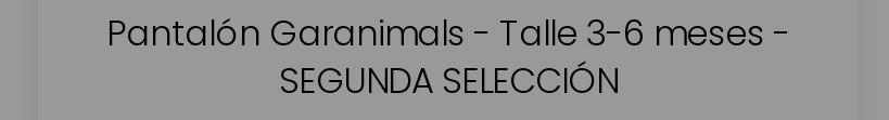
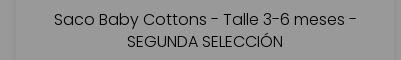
- Pantalón Garanimals - Talle 3-6 meses -
+ Saco Baby Cottons - Talle 3-6 meses -
